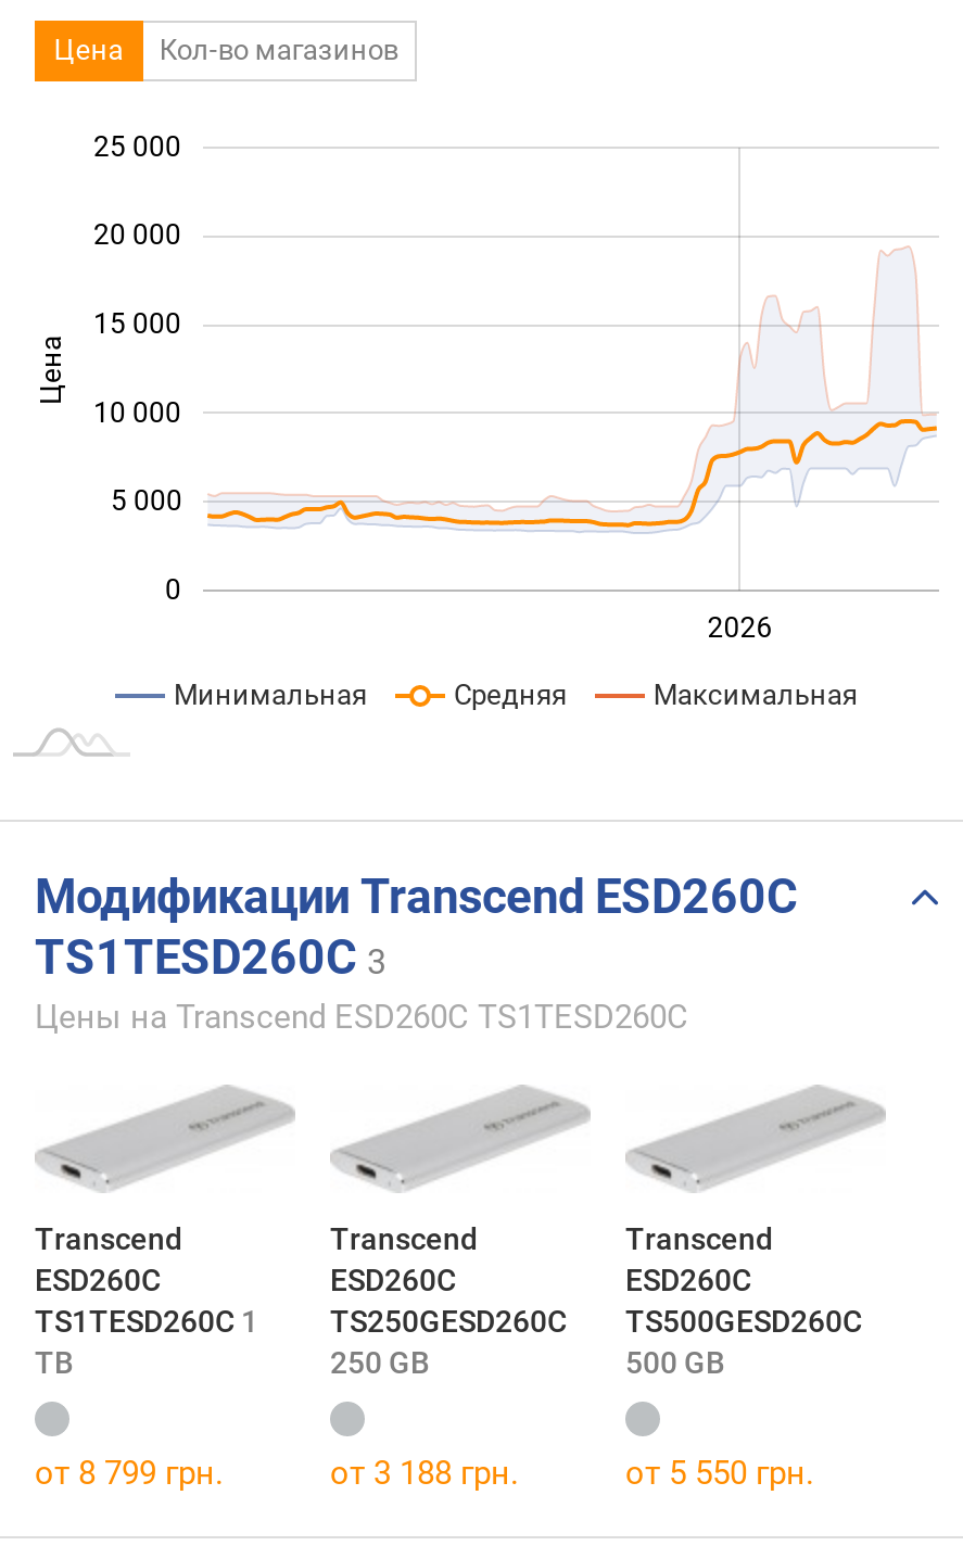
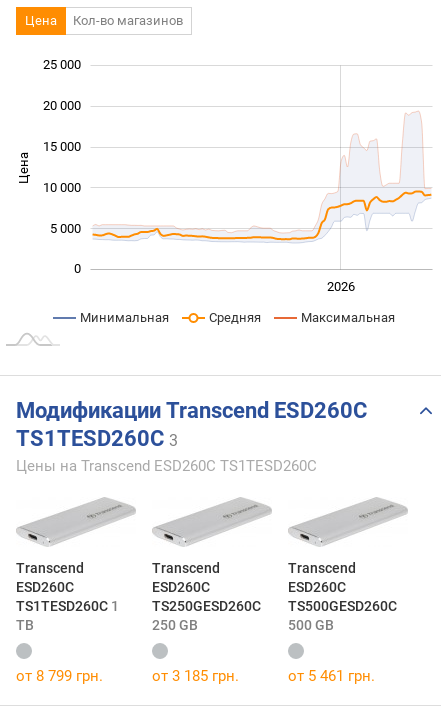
- от 3 188 грн.
+ от 3 185 грн.

- от 5 550 грн.
+ от 5 461 грн.
